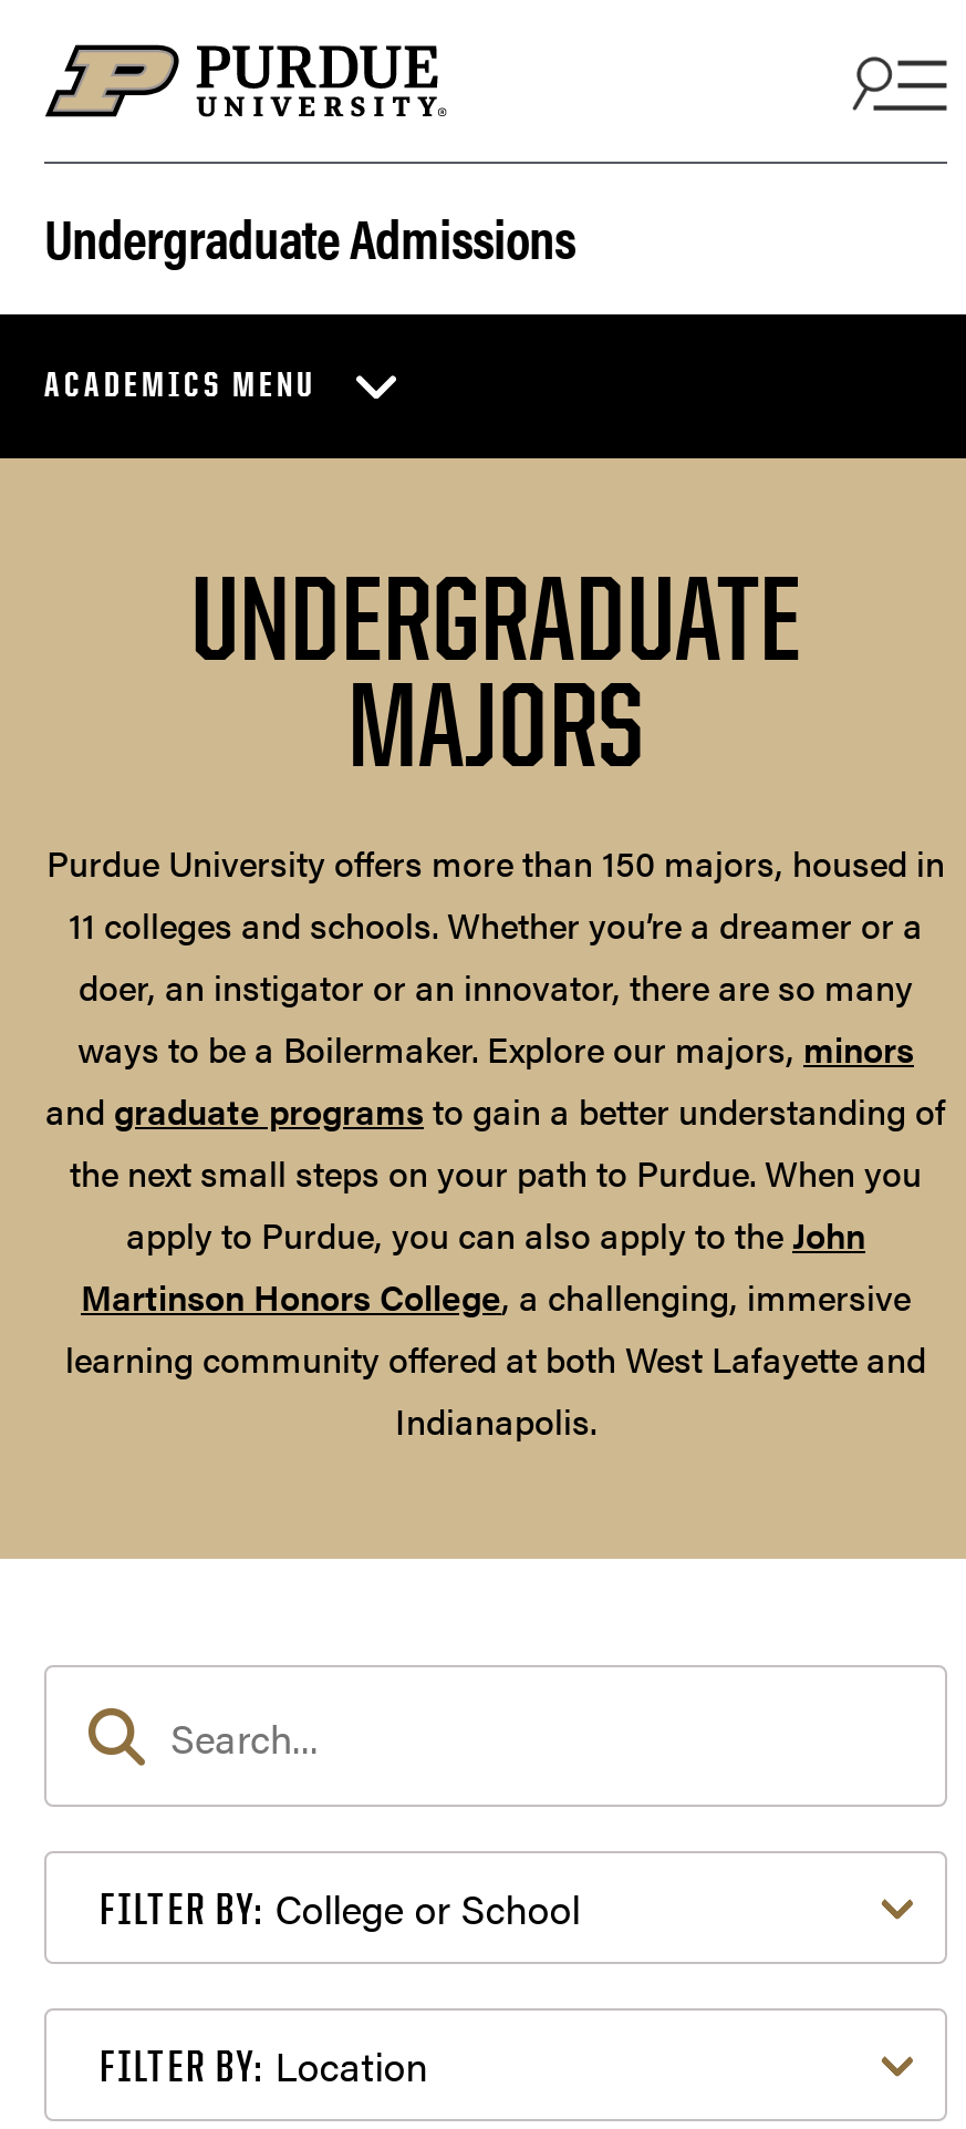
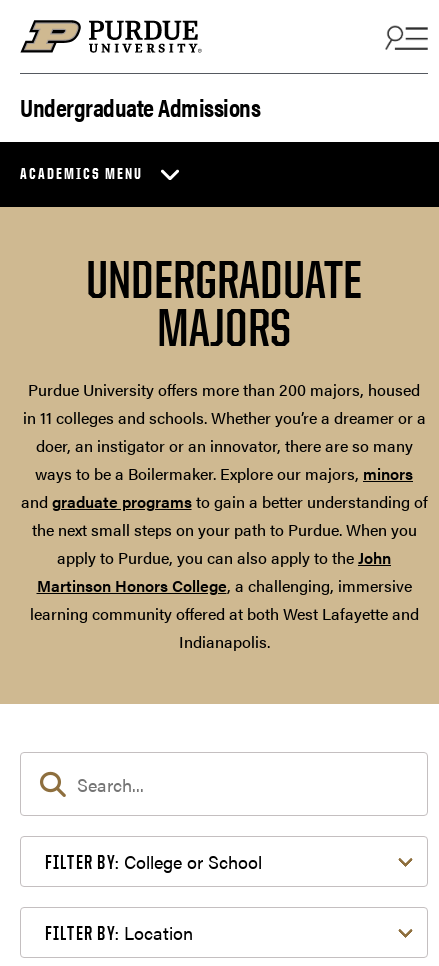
- Purdue University offers more than 150 majors, housed in
- 11 colleges and schools. Whether you’re a dreamer or a
+ Purdue University offers more than 200 majors, housed
+ in 11 colleges and schools. Whether you’re a dreamer or a
